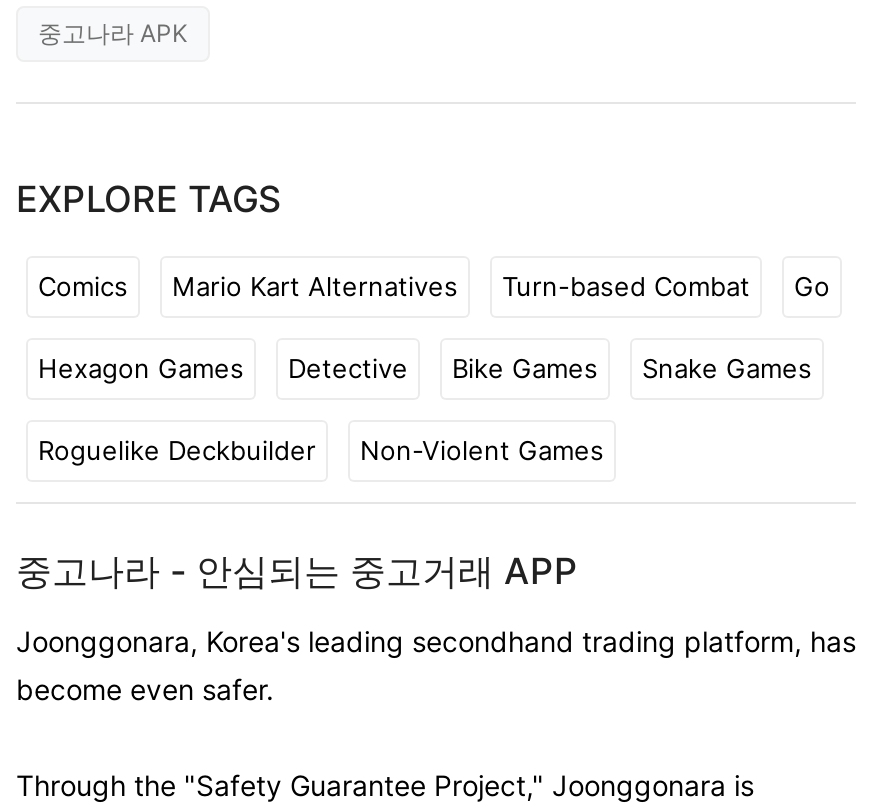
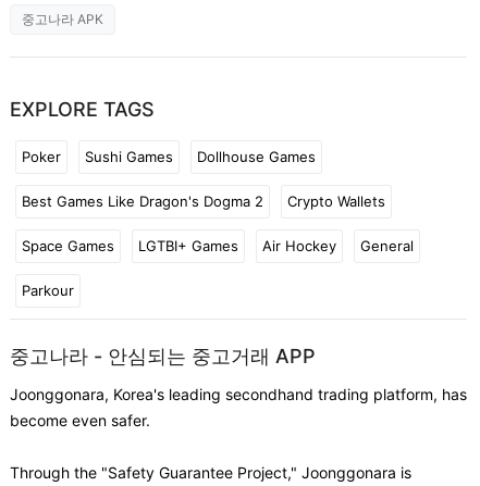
- Comics
- Mario Kart Alternatives
- Turn-based Combat
- Go
- Hexagon Games
- Detective
- Bike Games
- Snake Games
- Roguelike Deckbuilder
- Non-Violent Games
+ Poker
+ Sushi Games
+ Dollhouse Games
+ Best Games Like Dragon's Dogma 2
+ Crypto Wallets
+ Space Games
+ LGTBI+ Games
+ Air Hockey
+ General
+ Parkour
